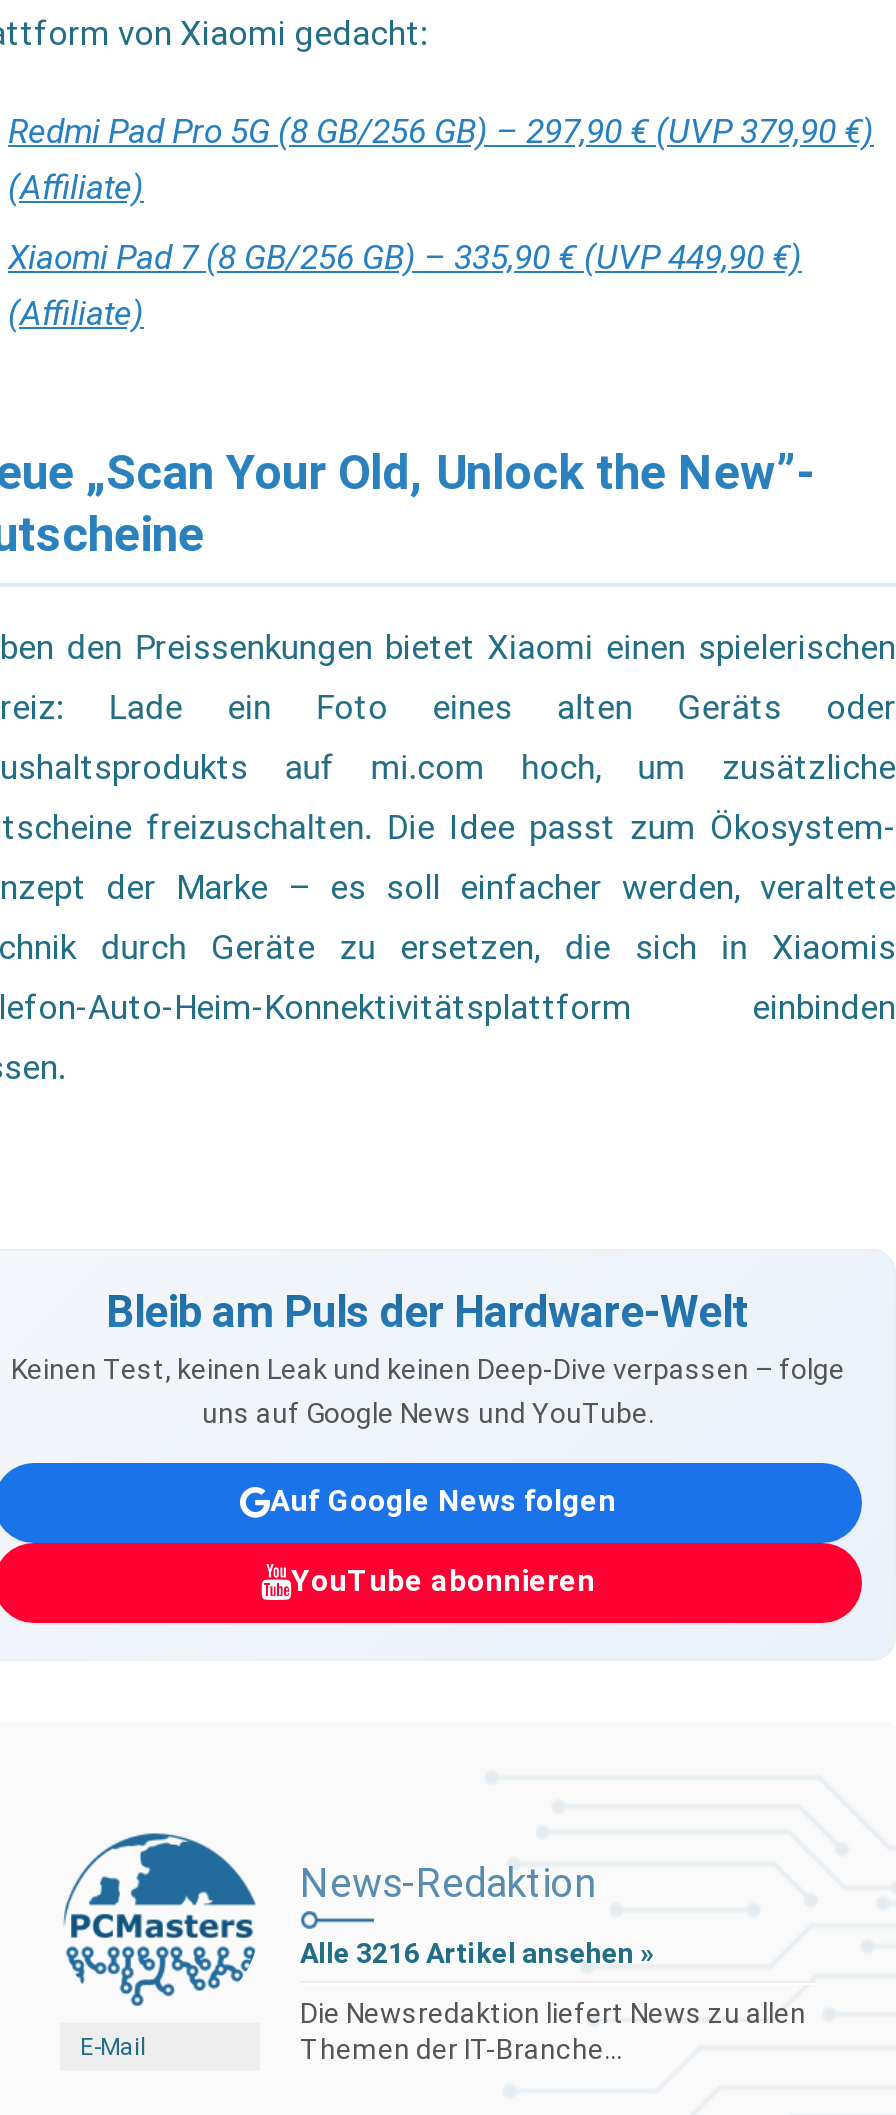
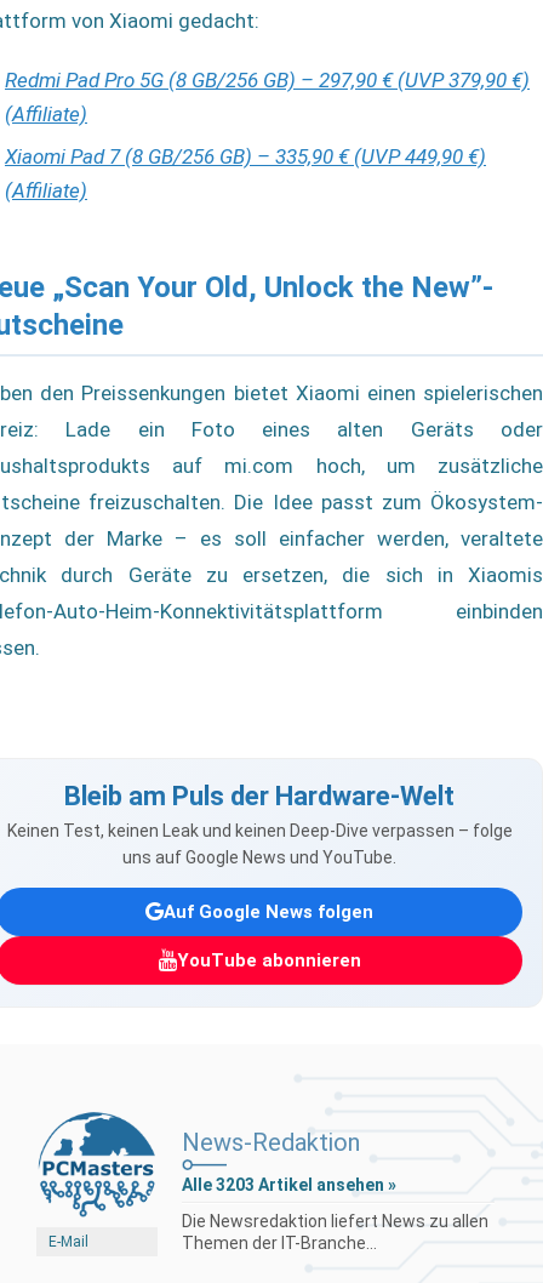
- Alle 3216 Artikel ansehen »
+ Alle 3203 Artikel ansehen »
